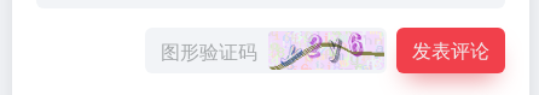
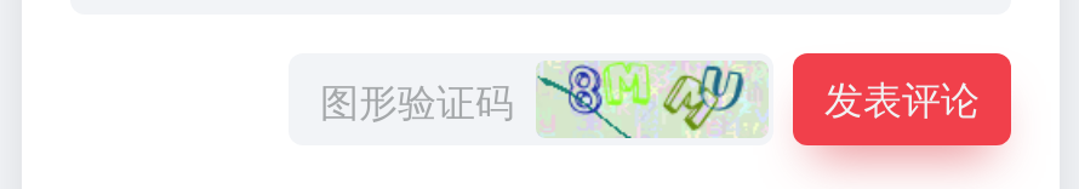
- [image]
+ [image]
